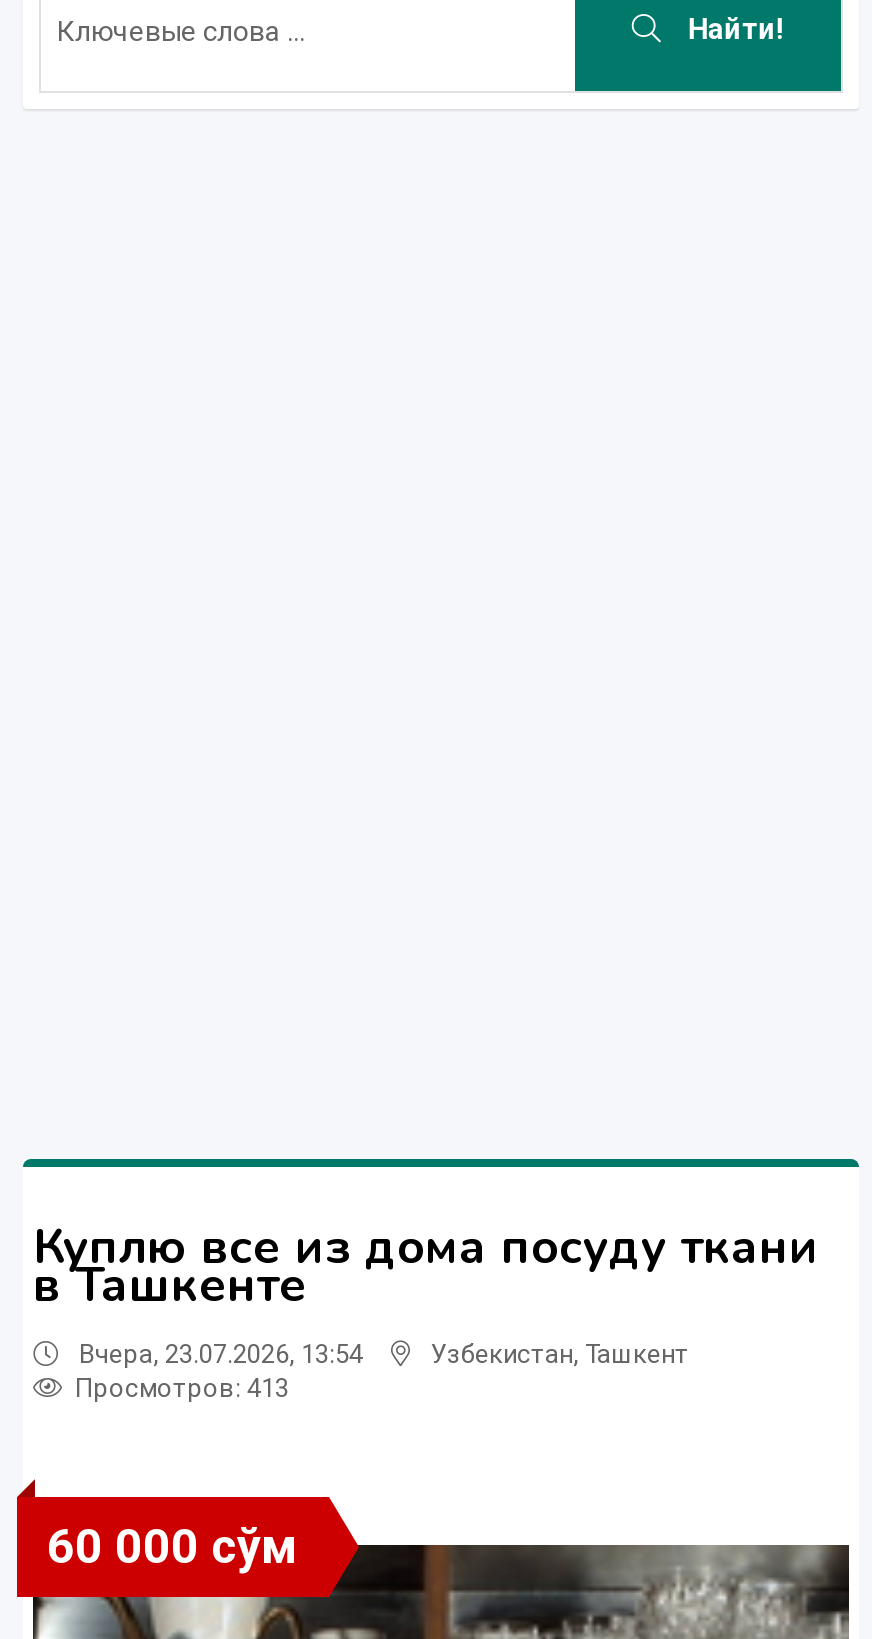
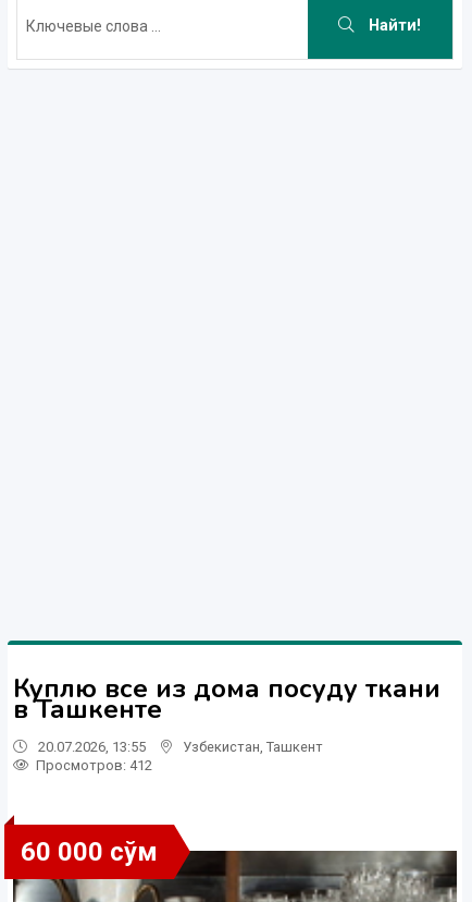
- Вчера, 23.07.2026, 13:54
+ 20.07.2026, 13:55

- Просмотров: 413
+ Просмотров: 412
